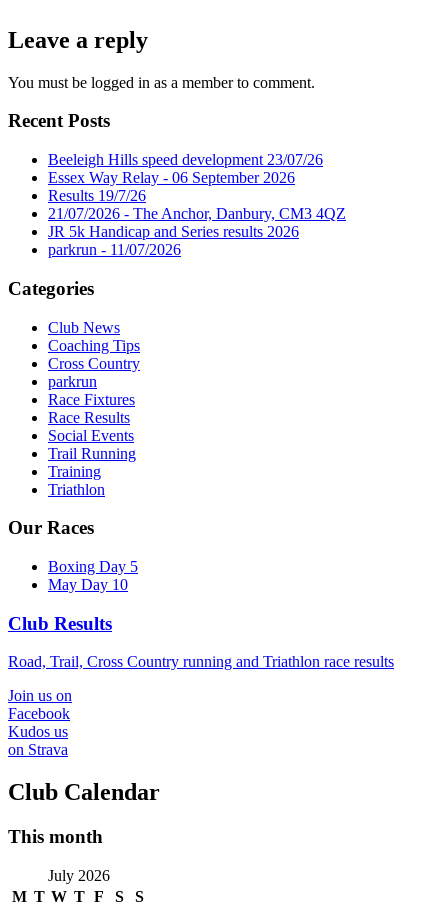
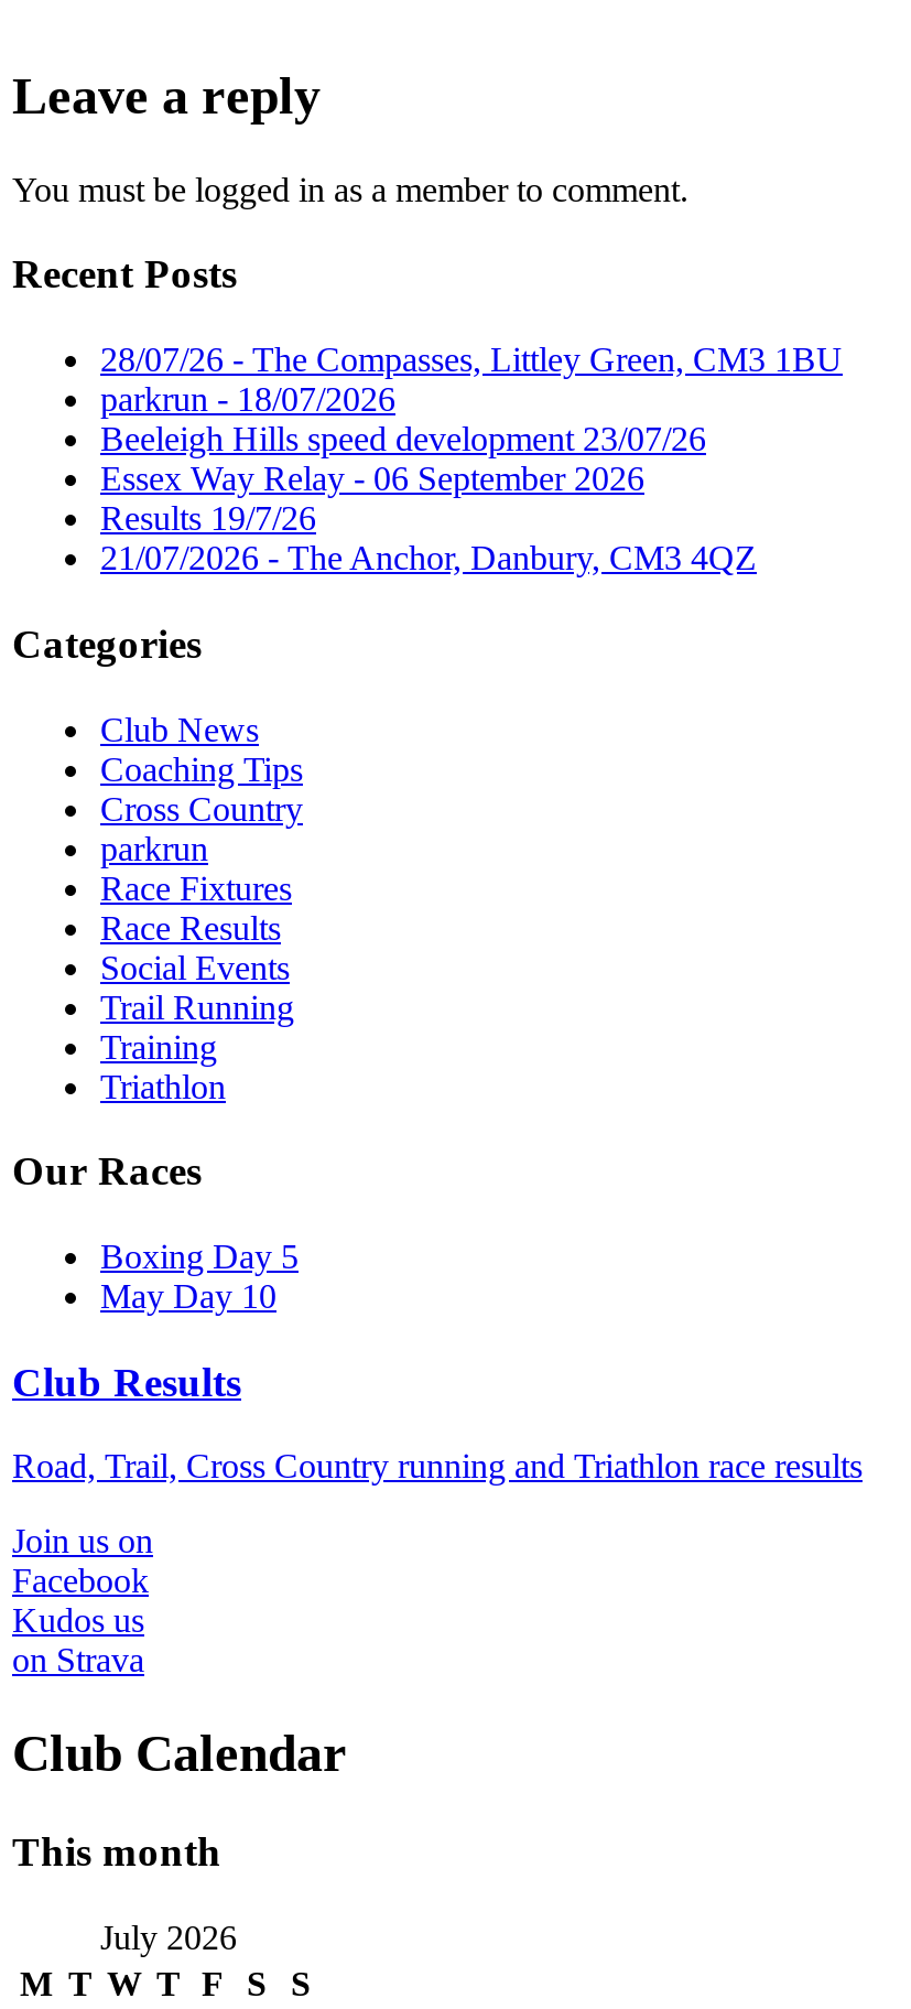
+ 28/07/26 - The Compasses, Littley Green, CM3 1BU
+ parkrun - 18/07/2026

moved down: Beeleigh Hills speed development 23/07/26 | Essex Way Relay - 06 September 2026 | Results 19/7/26 | 21/07/2026 - The Anchor, Danbury, CM3 4QZ

- JR 5k Handicap and Series results 2026
- parkrun - 11/07/2026
